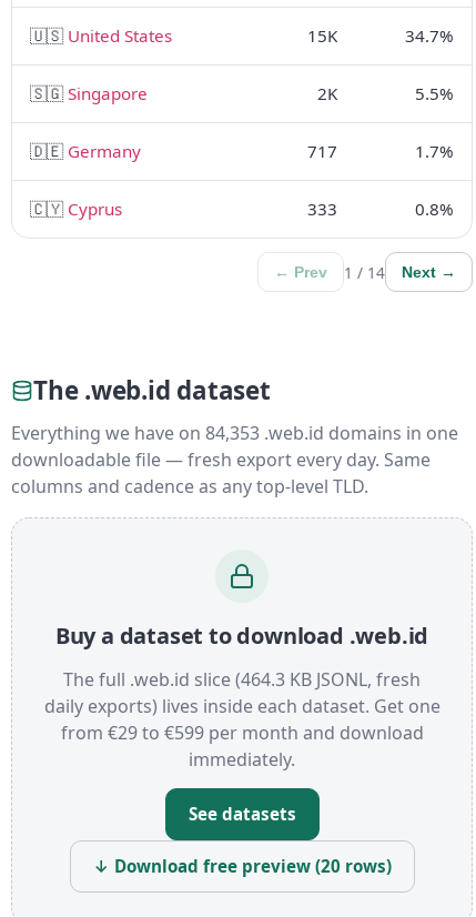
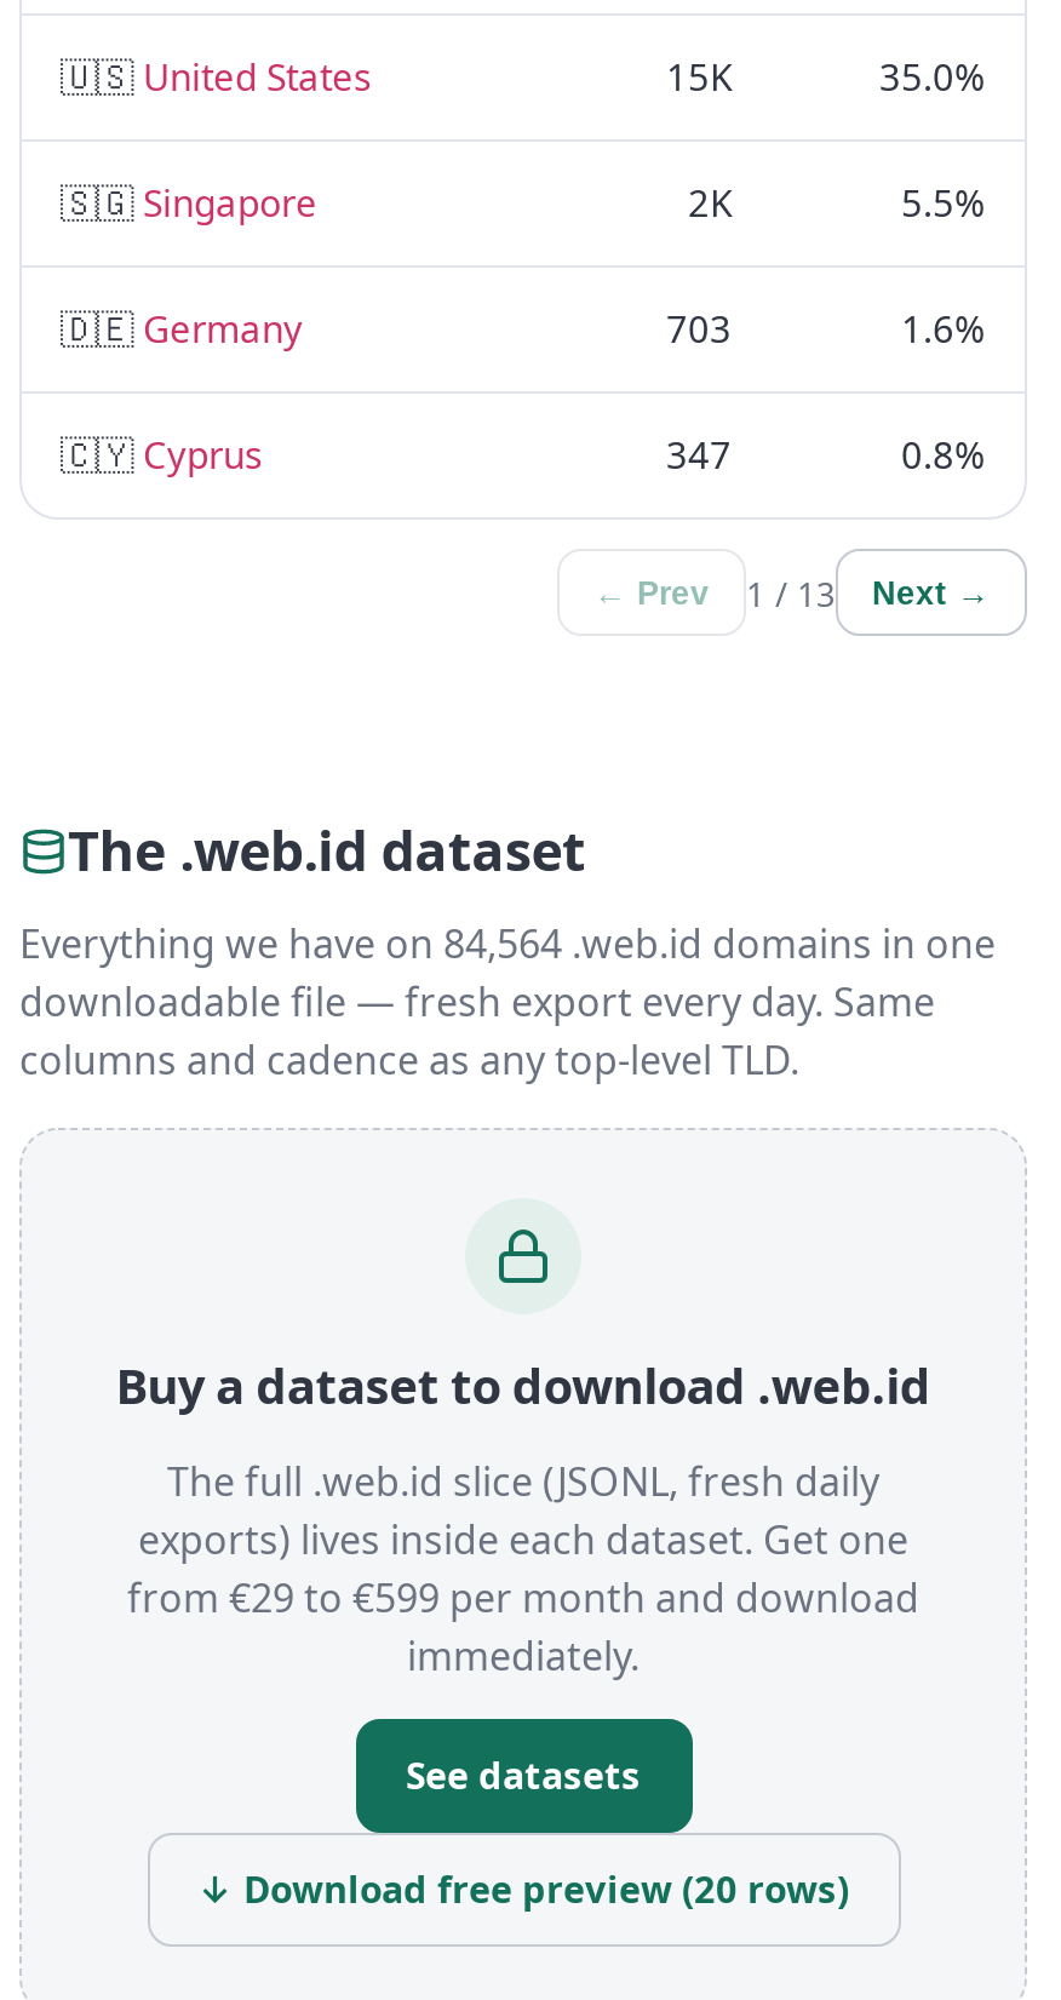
- 34.7%
+ 35.0%

- 717
+ 703

- 1.7%
+ 1.6%

- 333
+ 347

- 1 / 14
+ 1 / 13

- Everything we have on 84,353 .web.id domains in one
+ Everything we have on 84,564 .web.id domains in one

- The full .web.id slice (464.3 KB JSONL, fresh
- daily exports) lives inside each dataset. Get one
+ The full .web.id slice (JSONL, fresh daily
+ exports) lives inside each dataset. Get one
